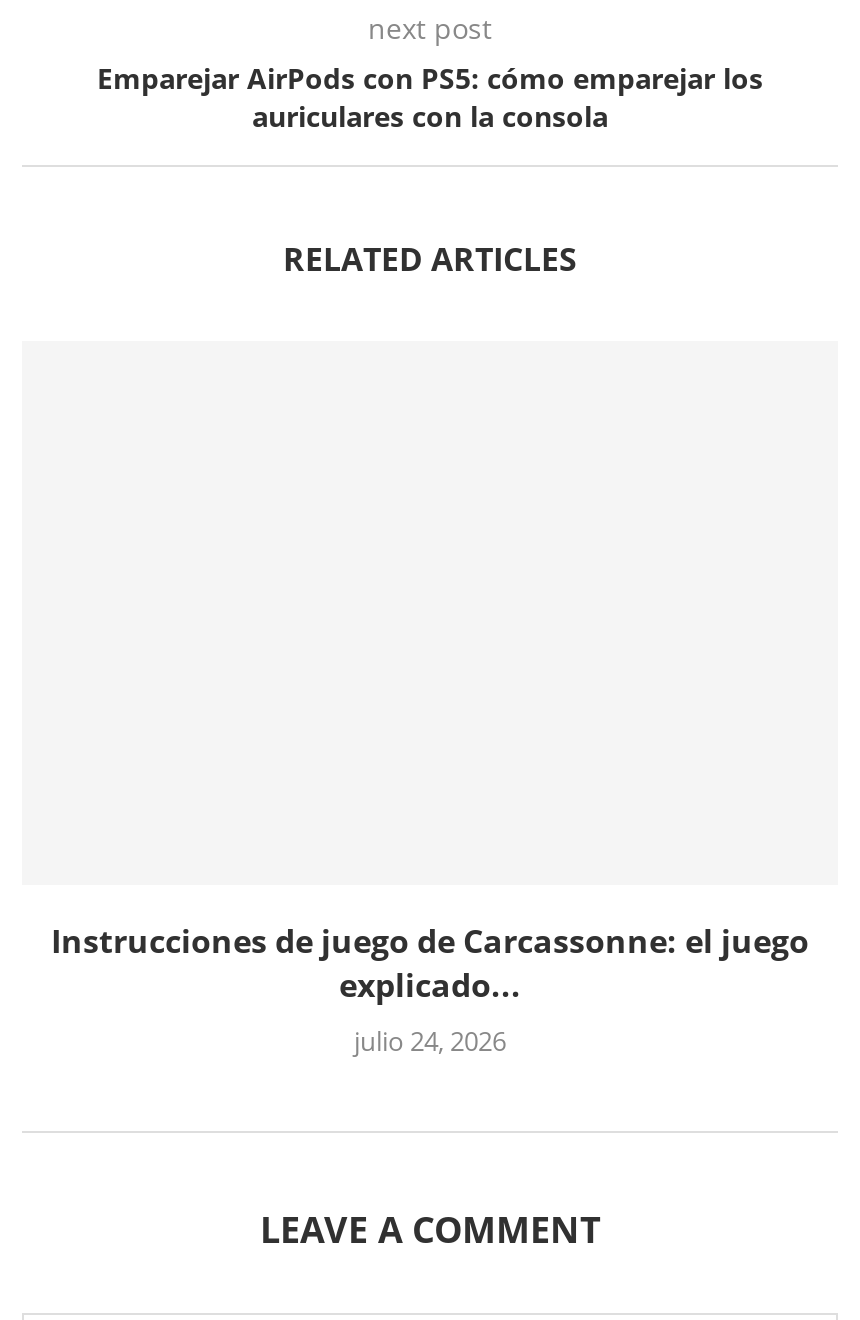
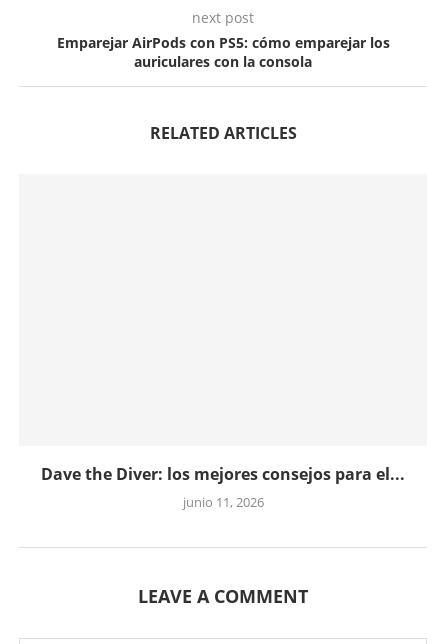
- Instrucciones de juego de Carcassonne: el juego
- explicado...
- julio 24, 2026
+ Dave the Diver: los mejores consejos para el...
+ junio 11, 2026
